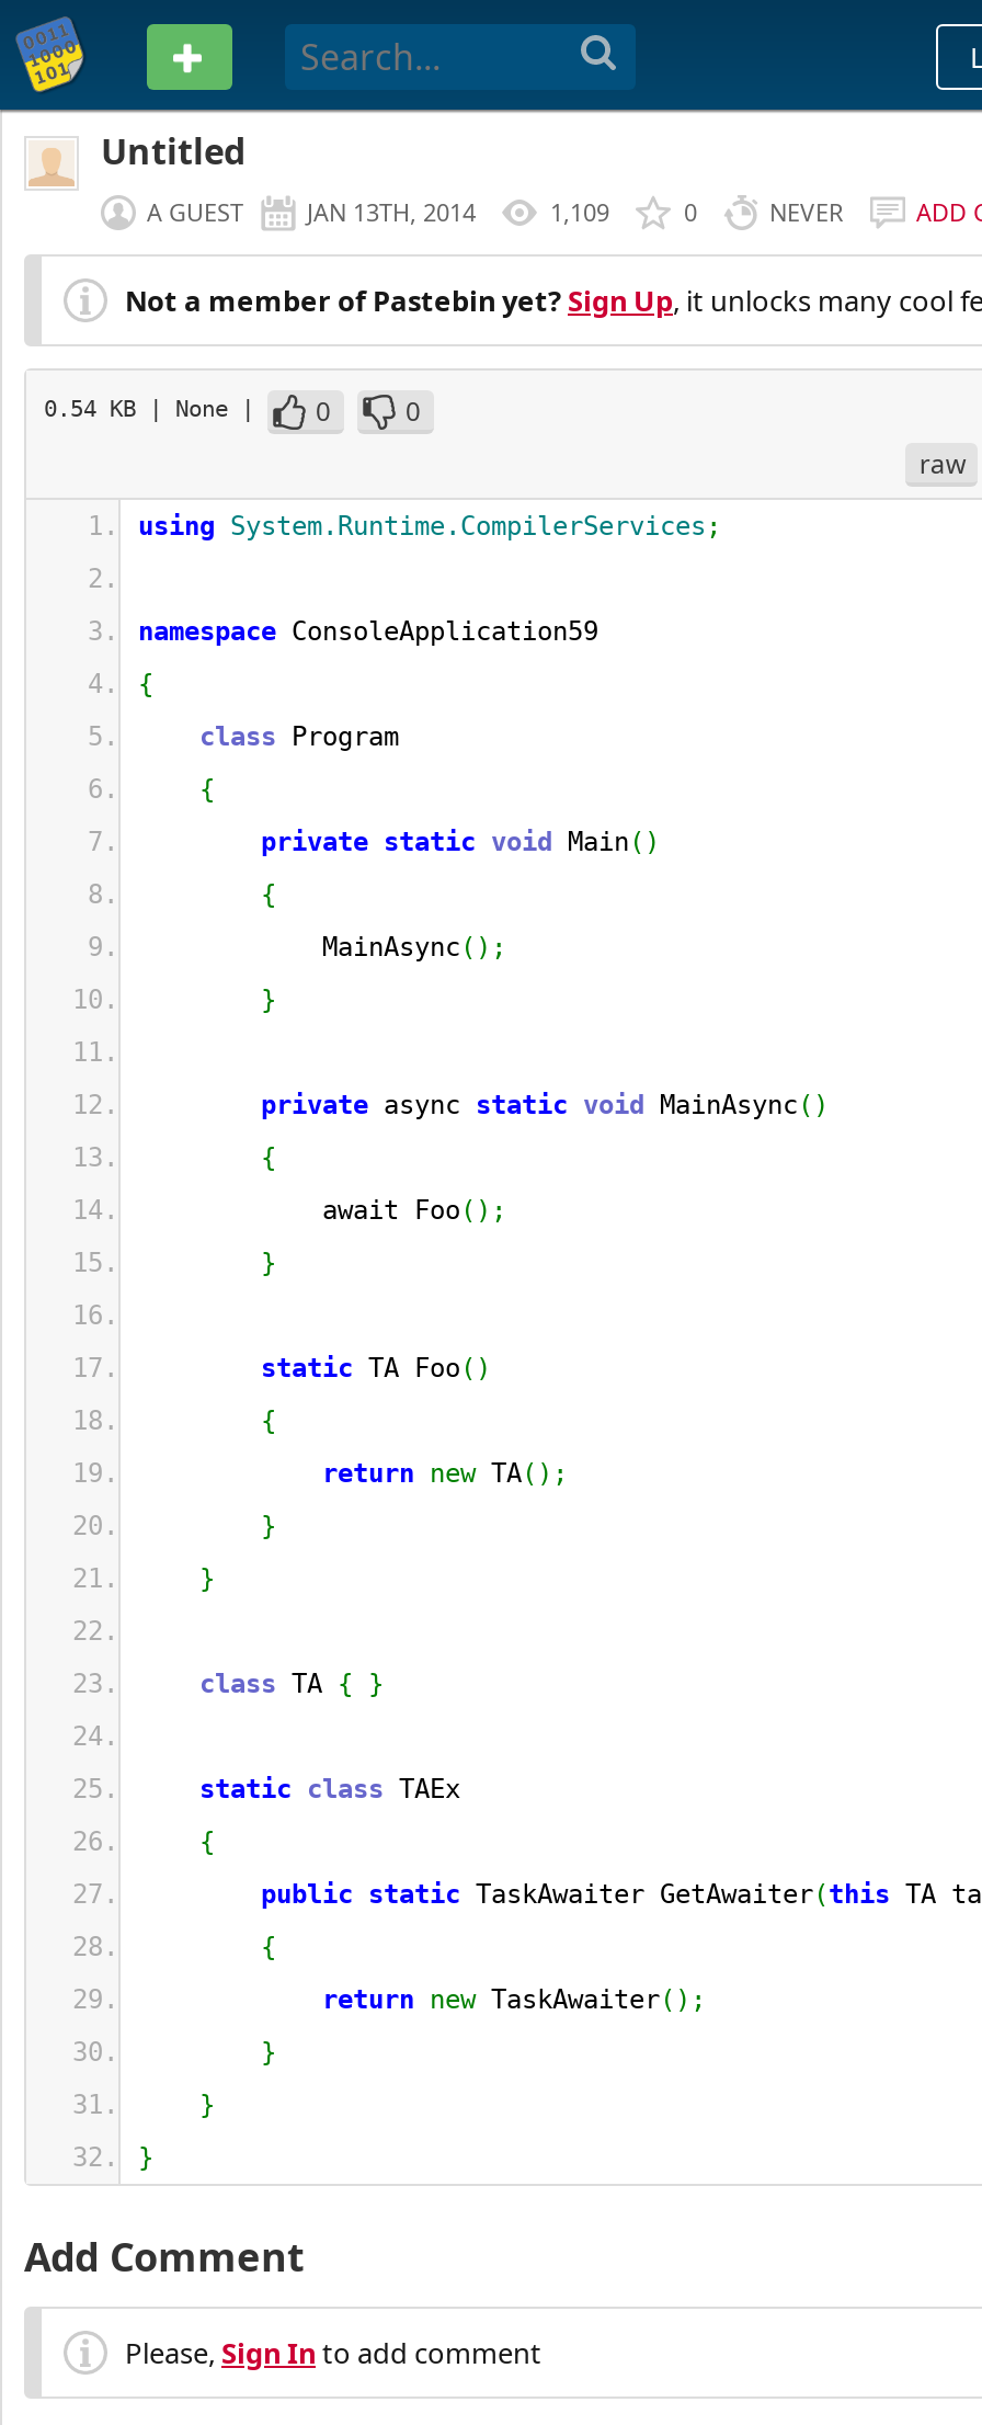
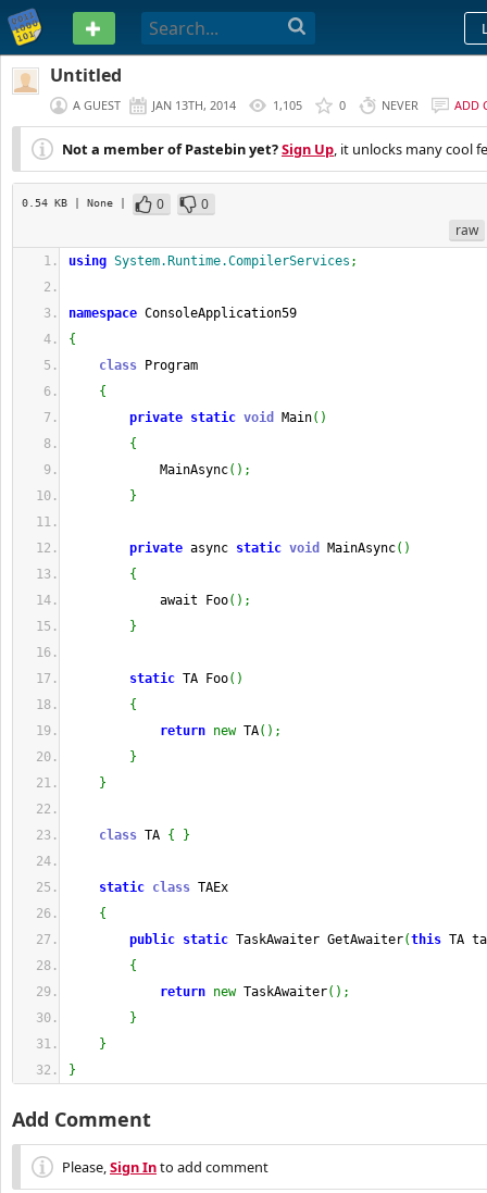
- 1,109
+ 1,105
